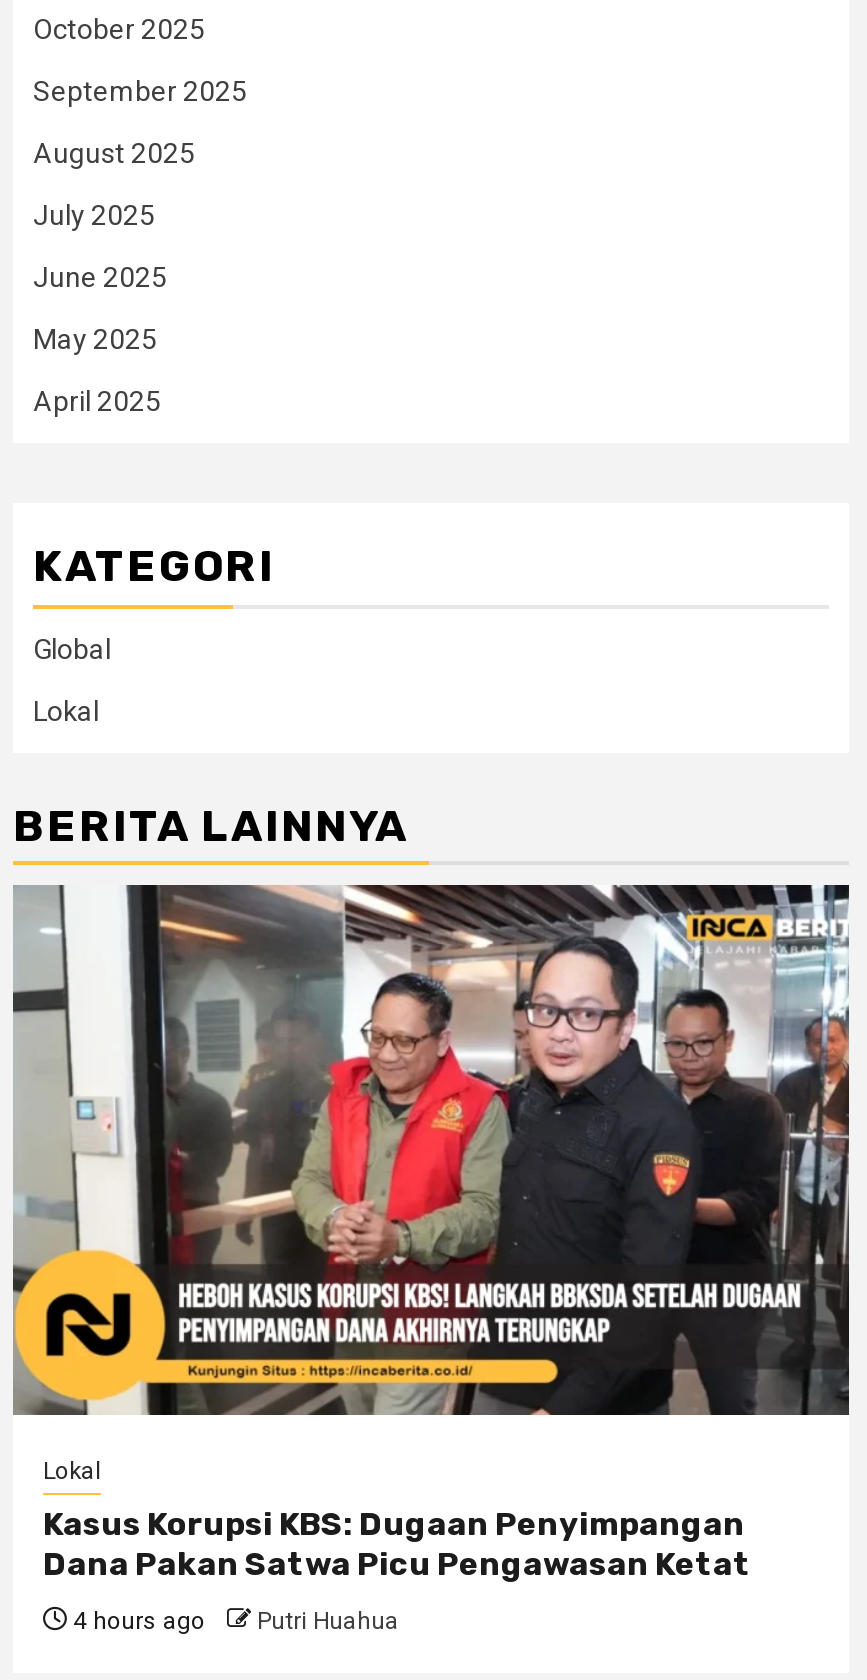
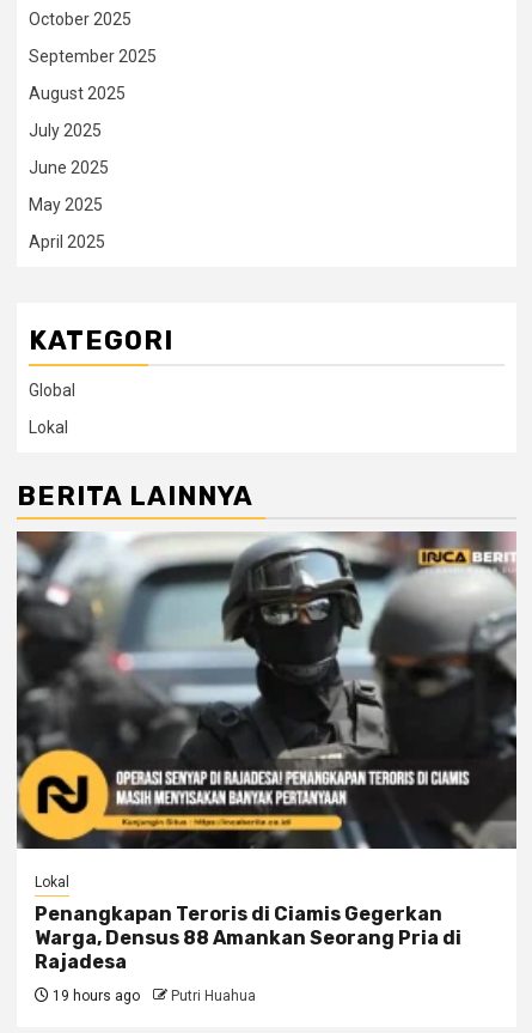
- [image]
+ [image]

- Kasus Korupsi KBS: Dugaan Penyimpangan
- Dana Pakan Satwa Picu Pengawasan Ketat
+ Penangkapan Teroris di Ciamis Gegerkan
+ Warga, Densus 88 Amankan Seorang Pria di
+ Rajadesa

- 4 hours ago Putri Huahua
+ 19 hours ago Putri Huahua
